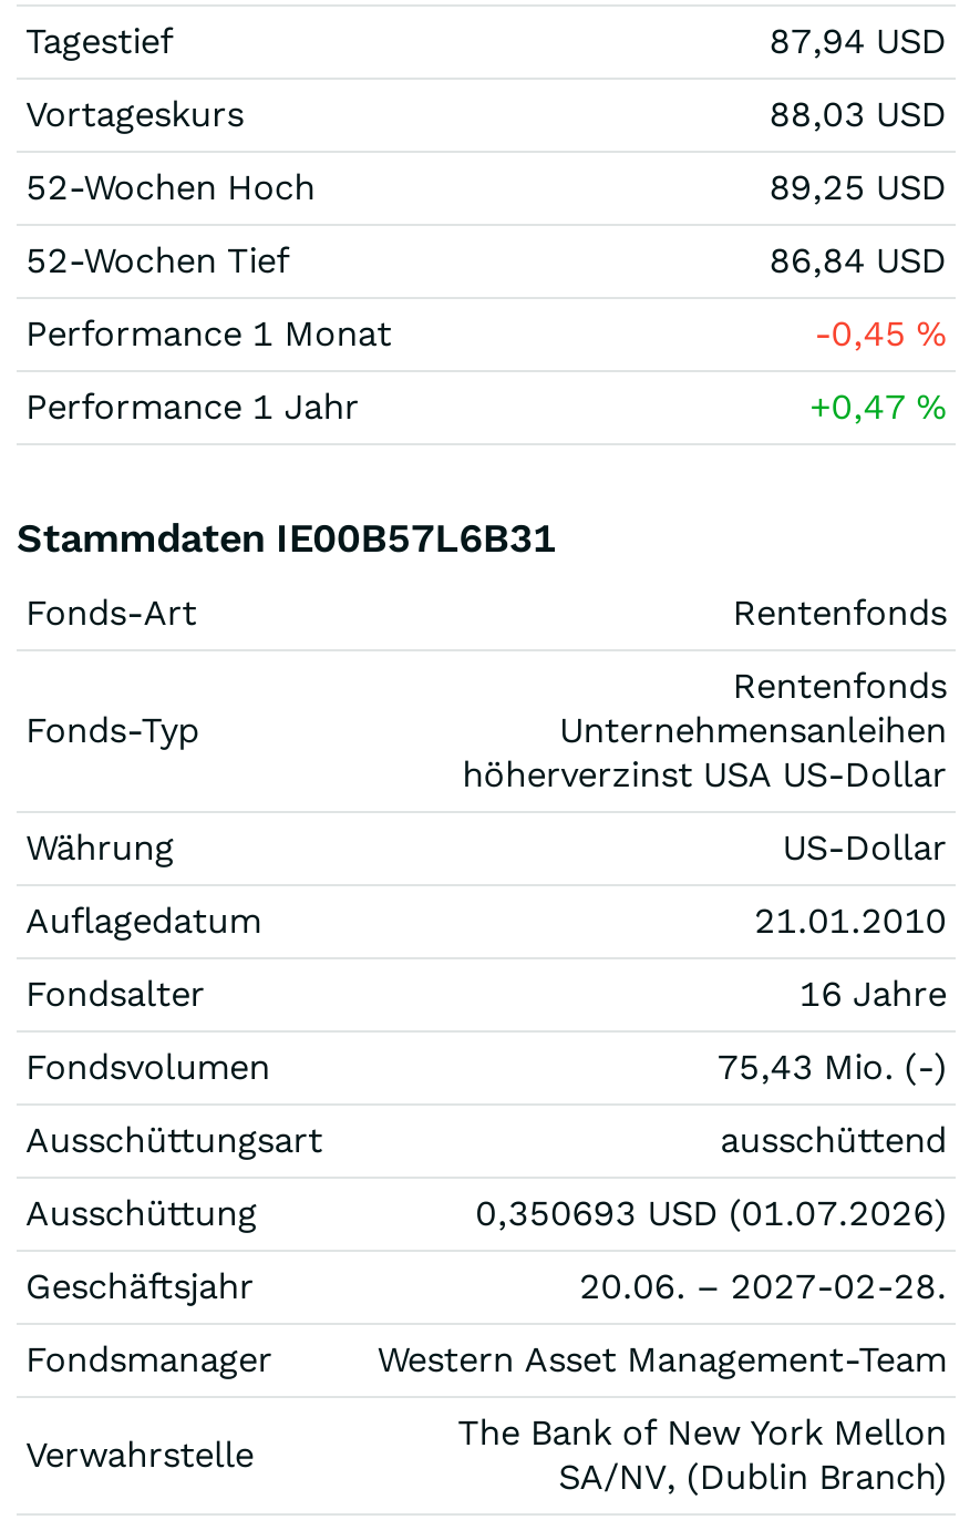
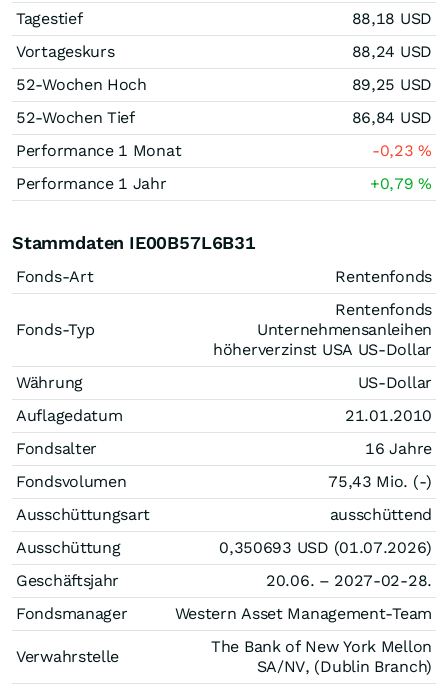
- 87,94 USD
+ 88,18 USD

- 88,03 USD
+ 88,24 USD

- -0,45%
+ -0,23%

- +0,47%
+ +0,79%
